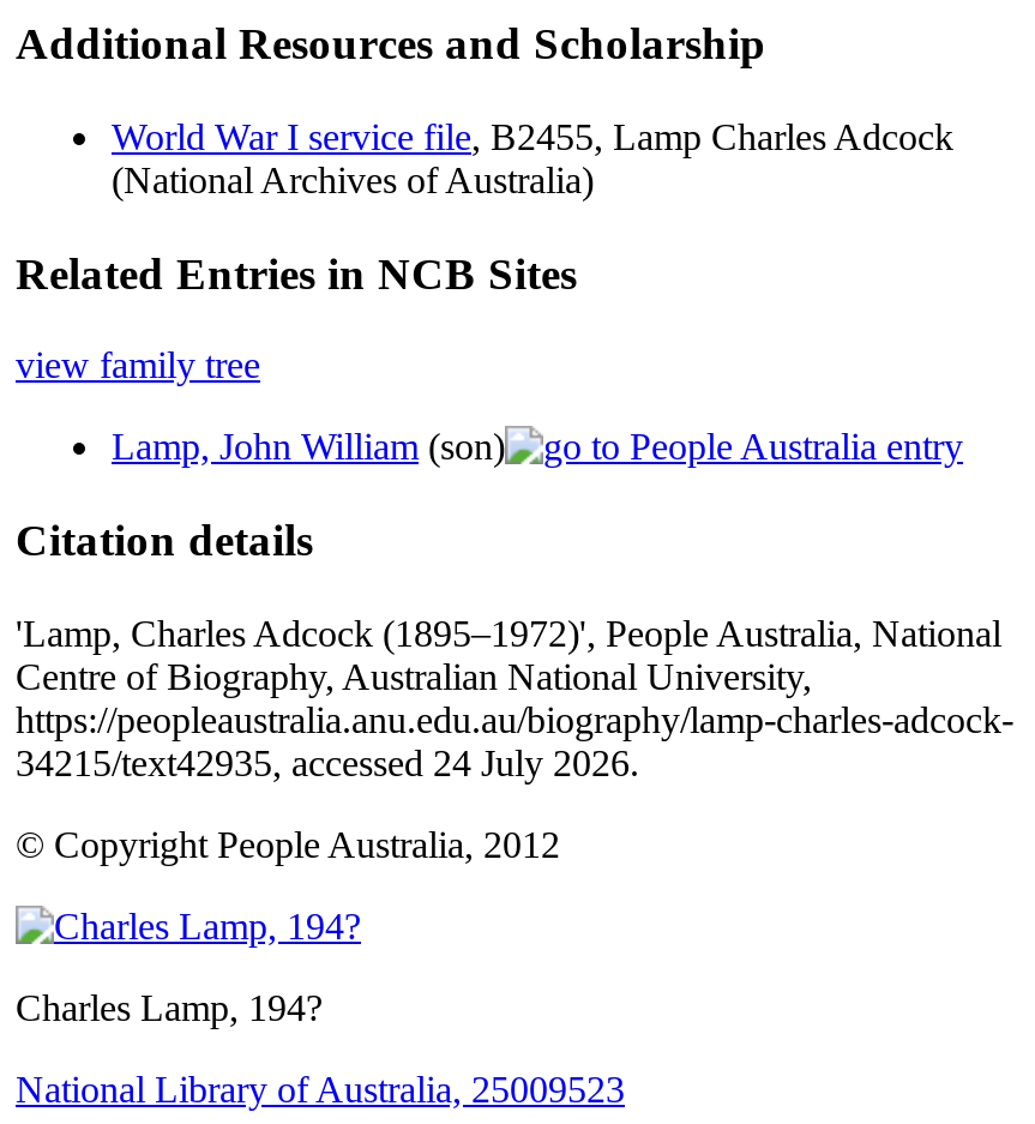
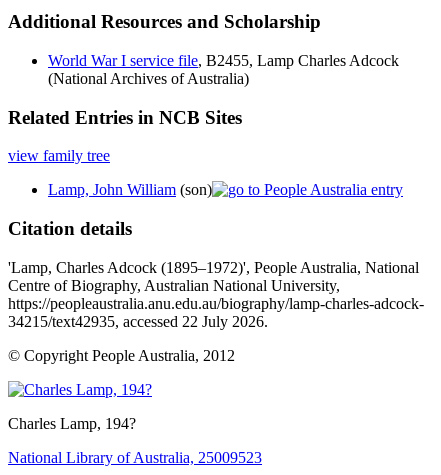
- 34215/text42935, accessed 24 July 2026.
+ 34215/text42935, accessed 22 July 2026.
